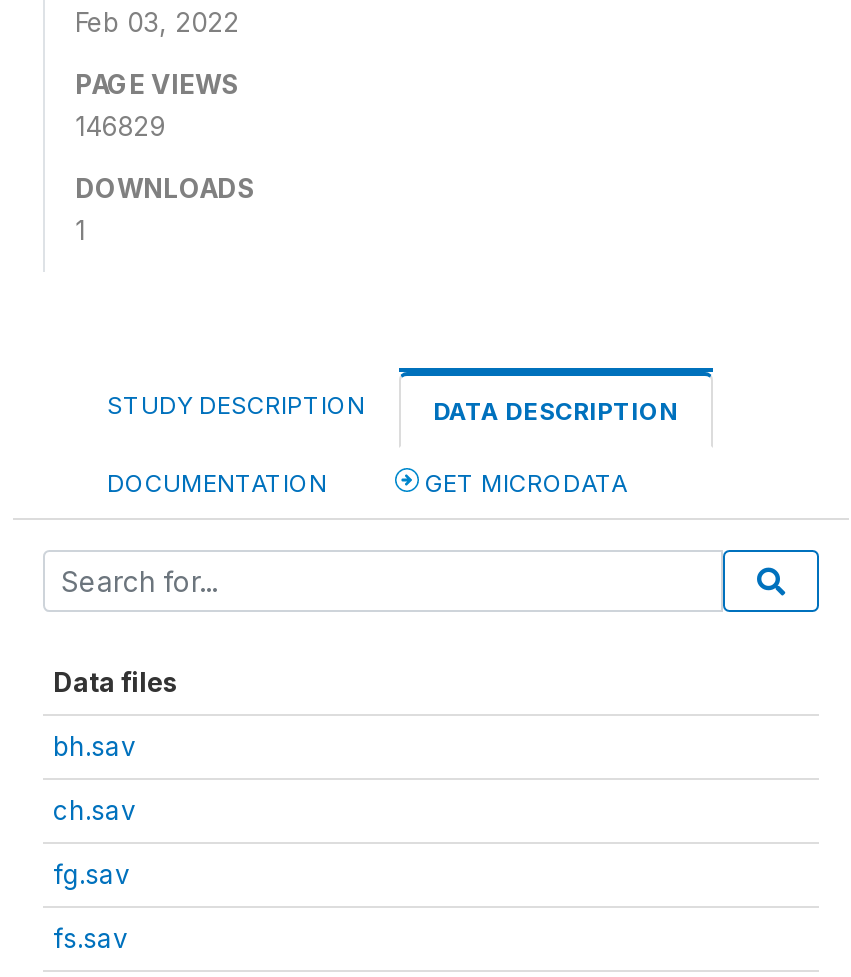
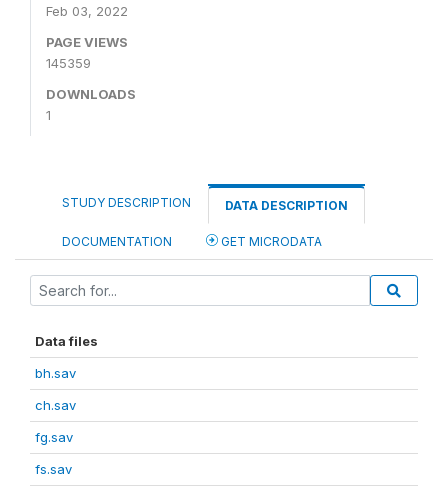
- 146829
+ 145359
